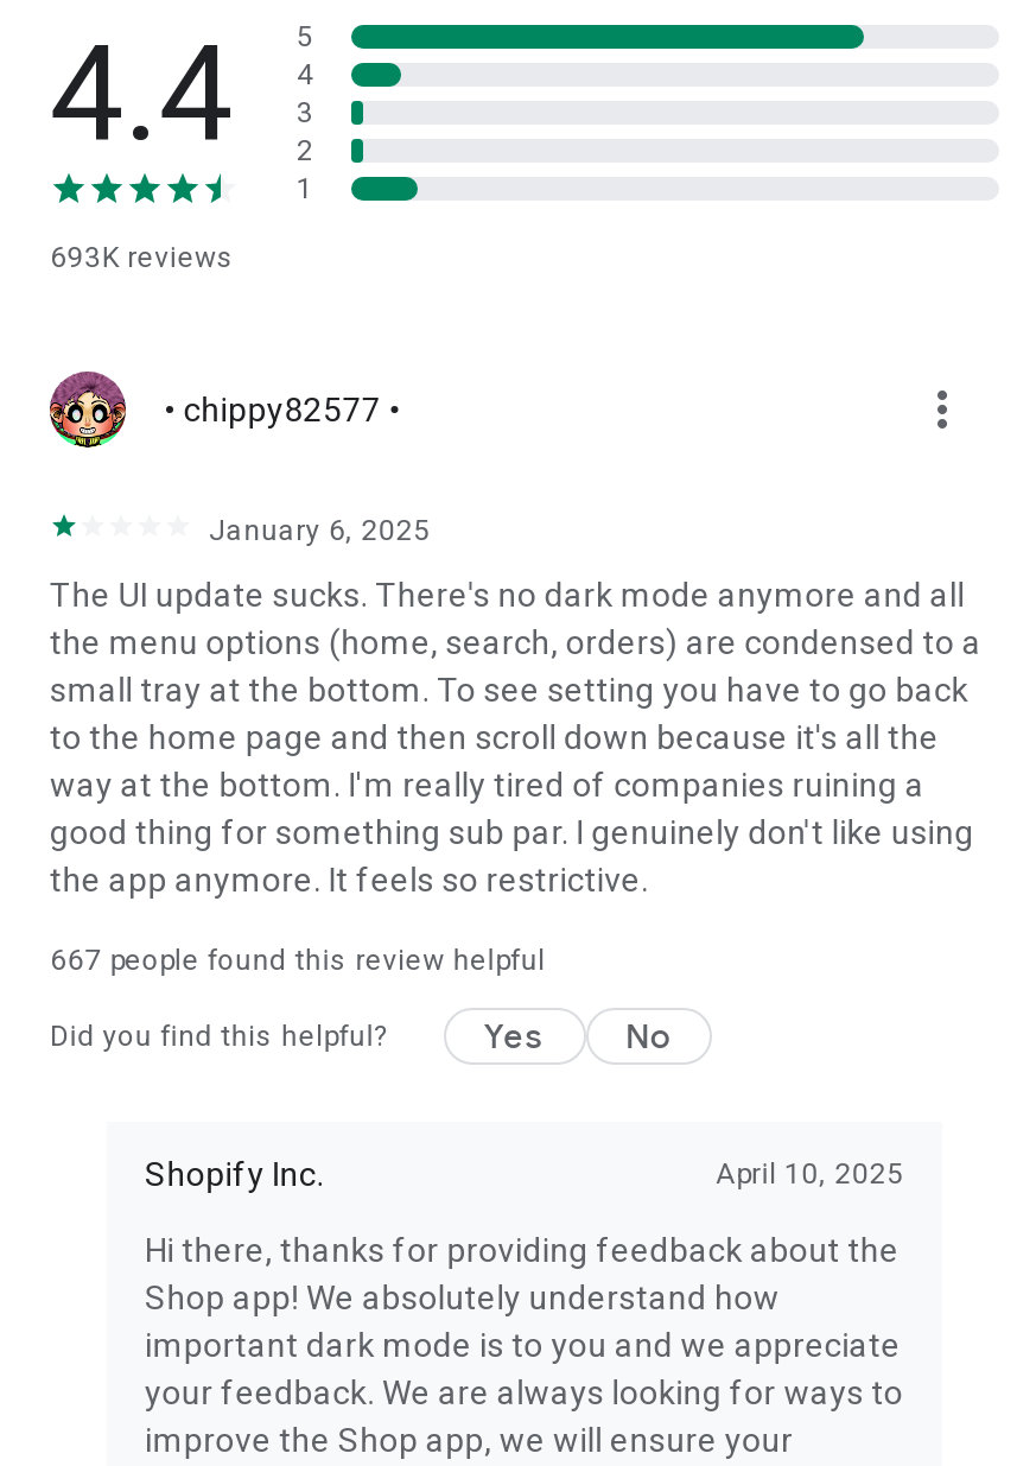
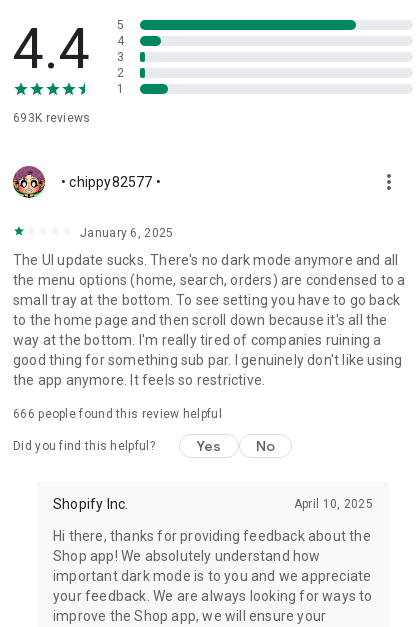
- 667 people found this review helpful
+ 666 people found this review helpful
